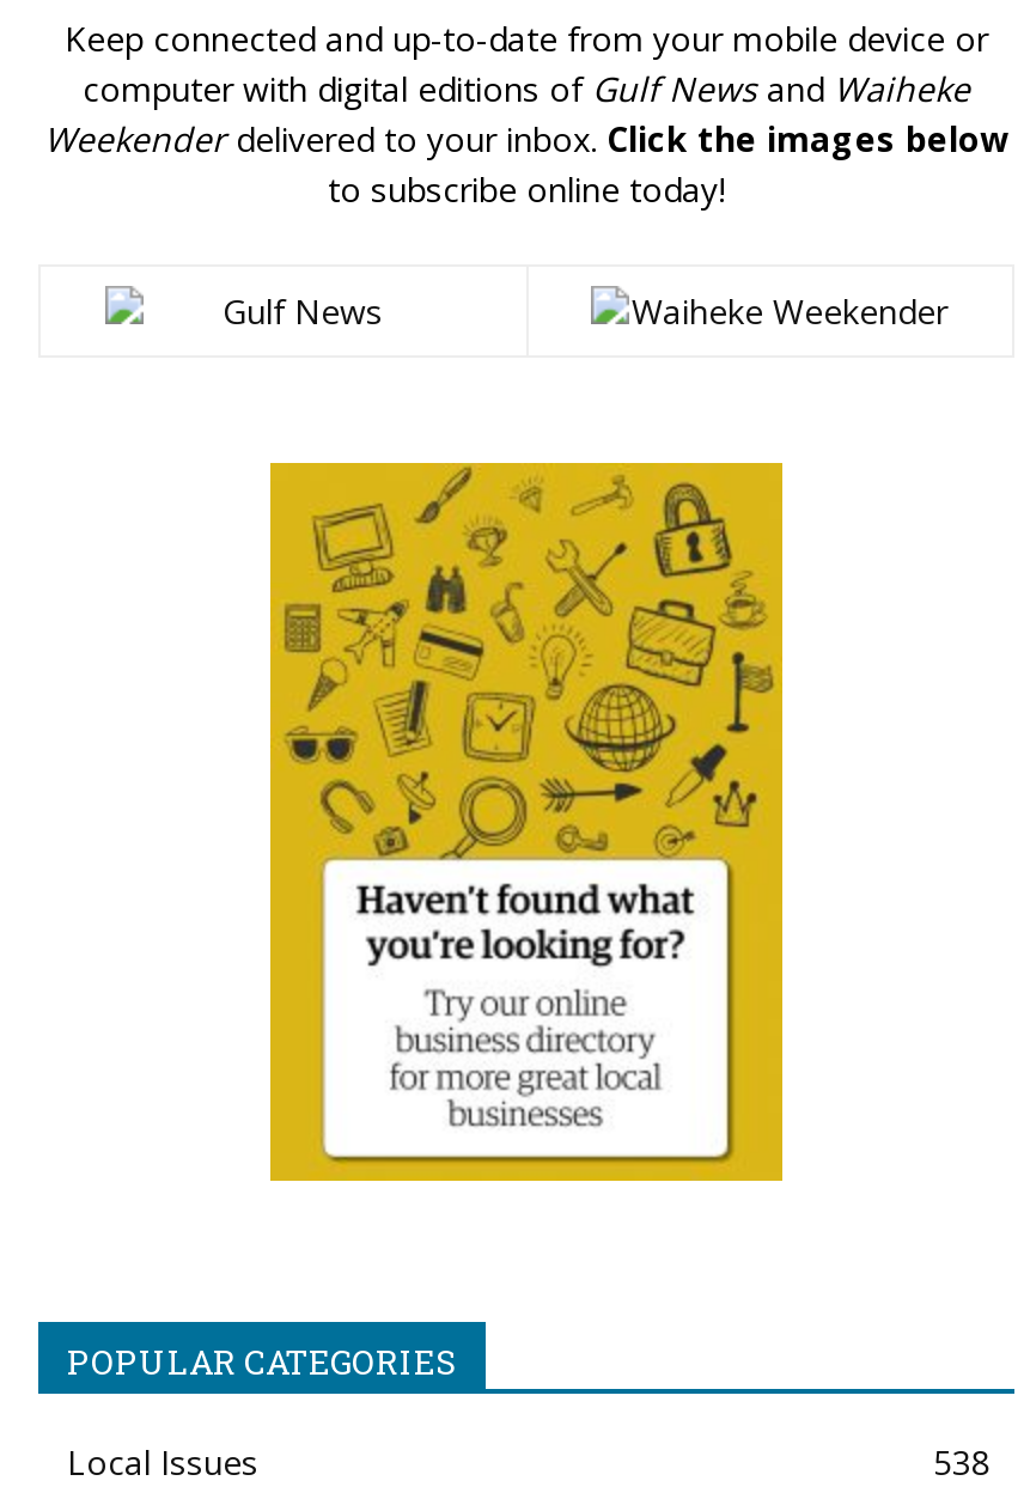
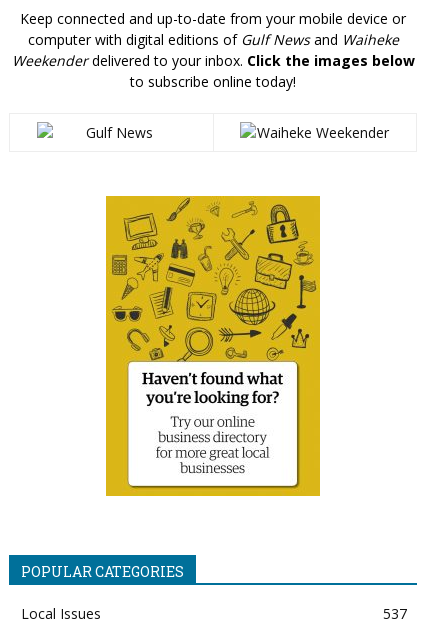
- 538
+ 537
